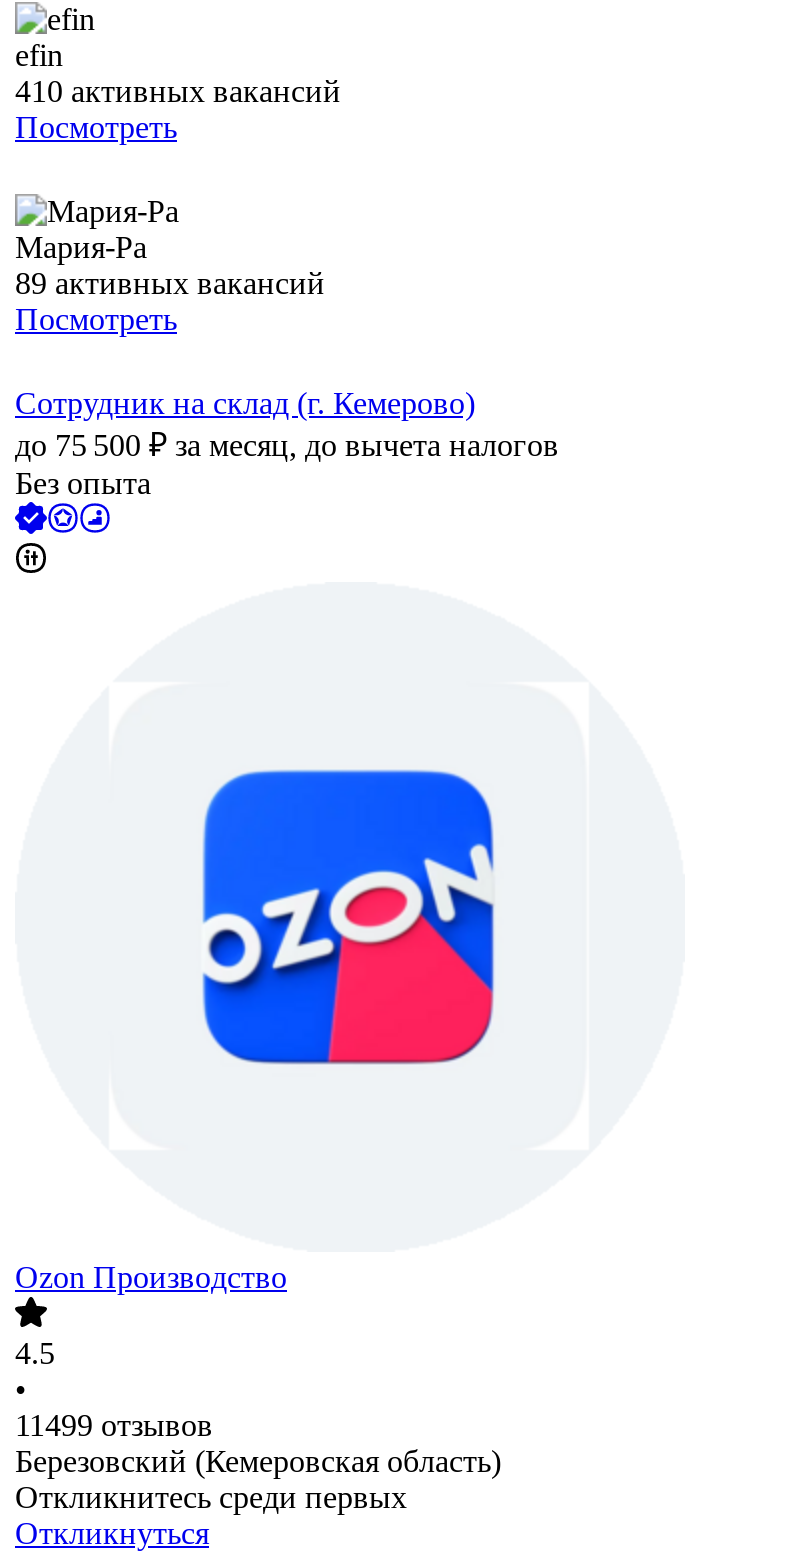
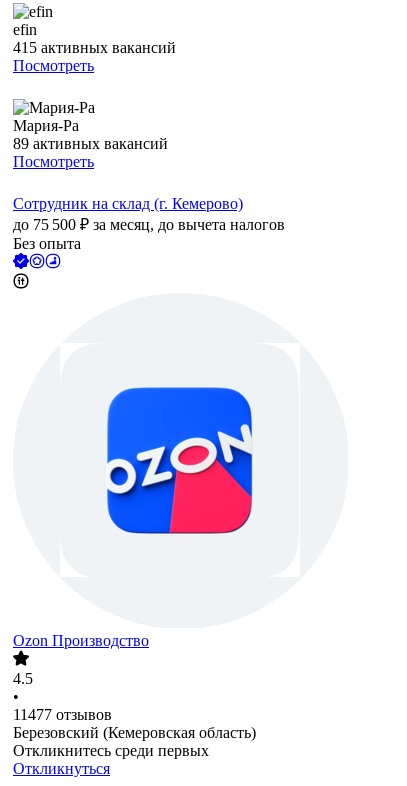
- 410 активных вакансий
+ 415 активных вакансий

- 11499 отзывов
+ 11477 отзывов
